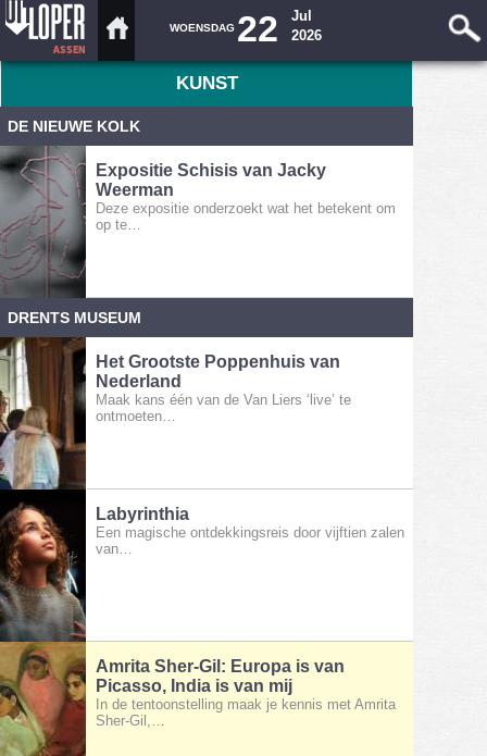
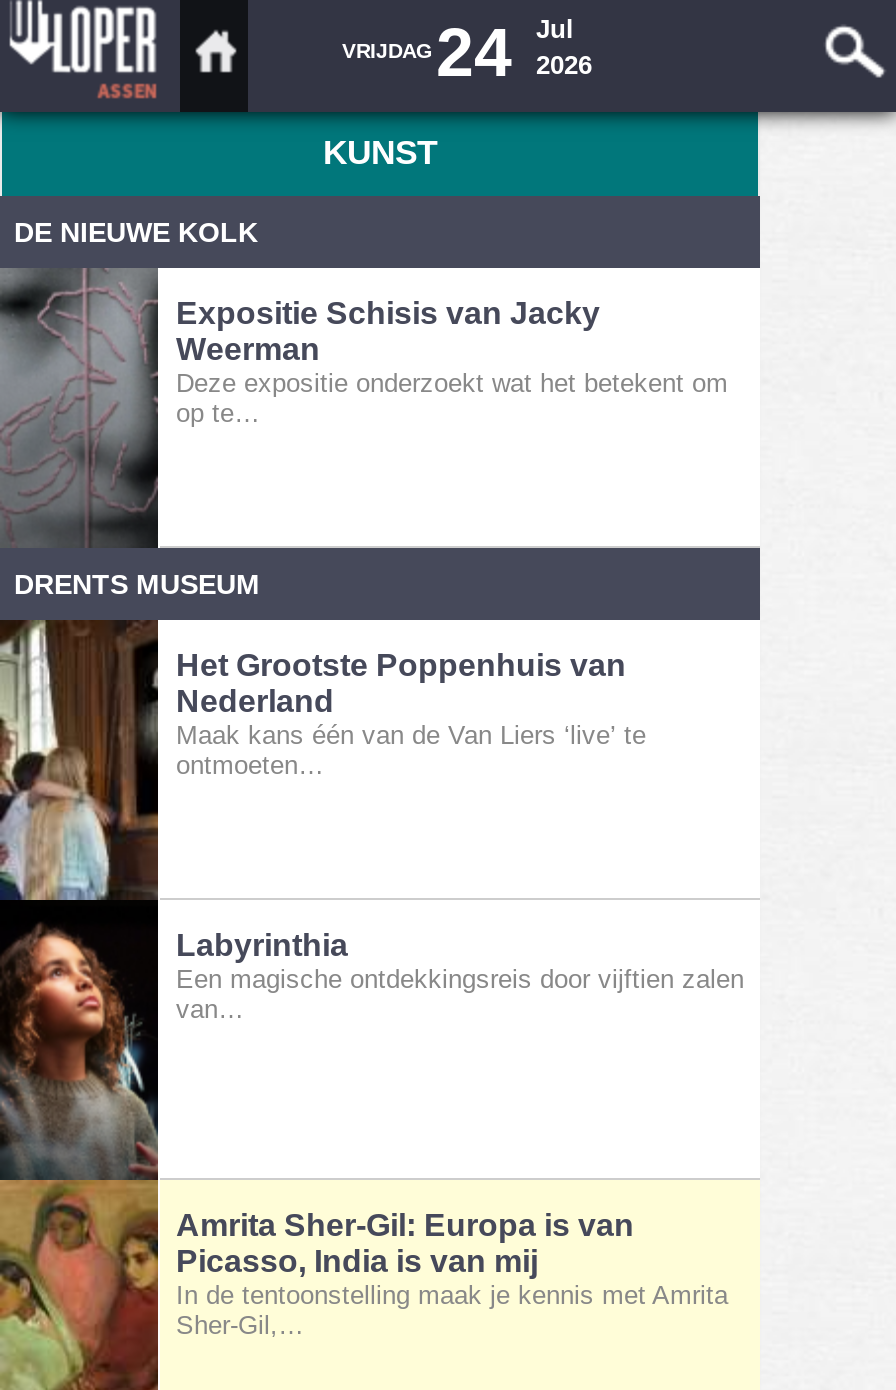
- WOENSDAG 22 Jul 2026
+ VRIJDAG 24 Jul 2026
